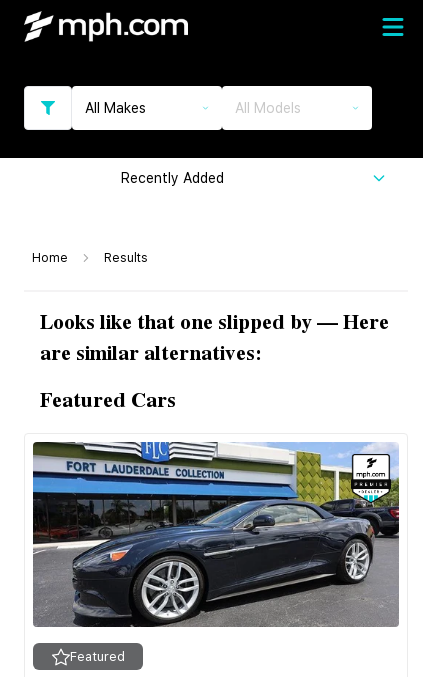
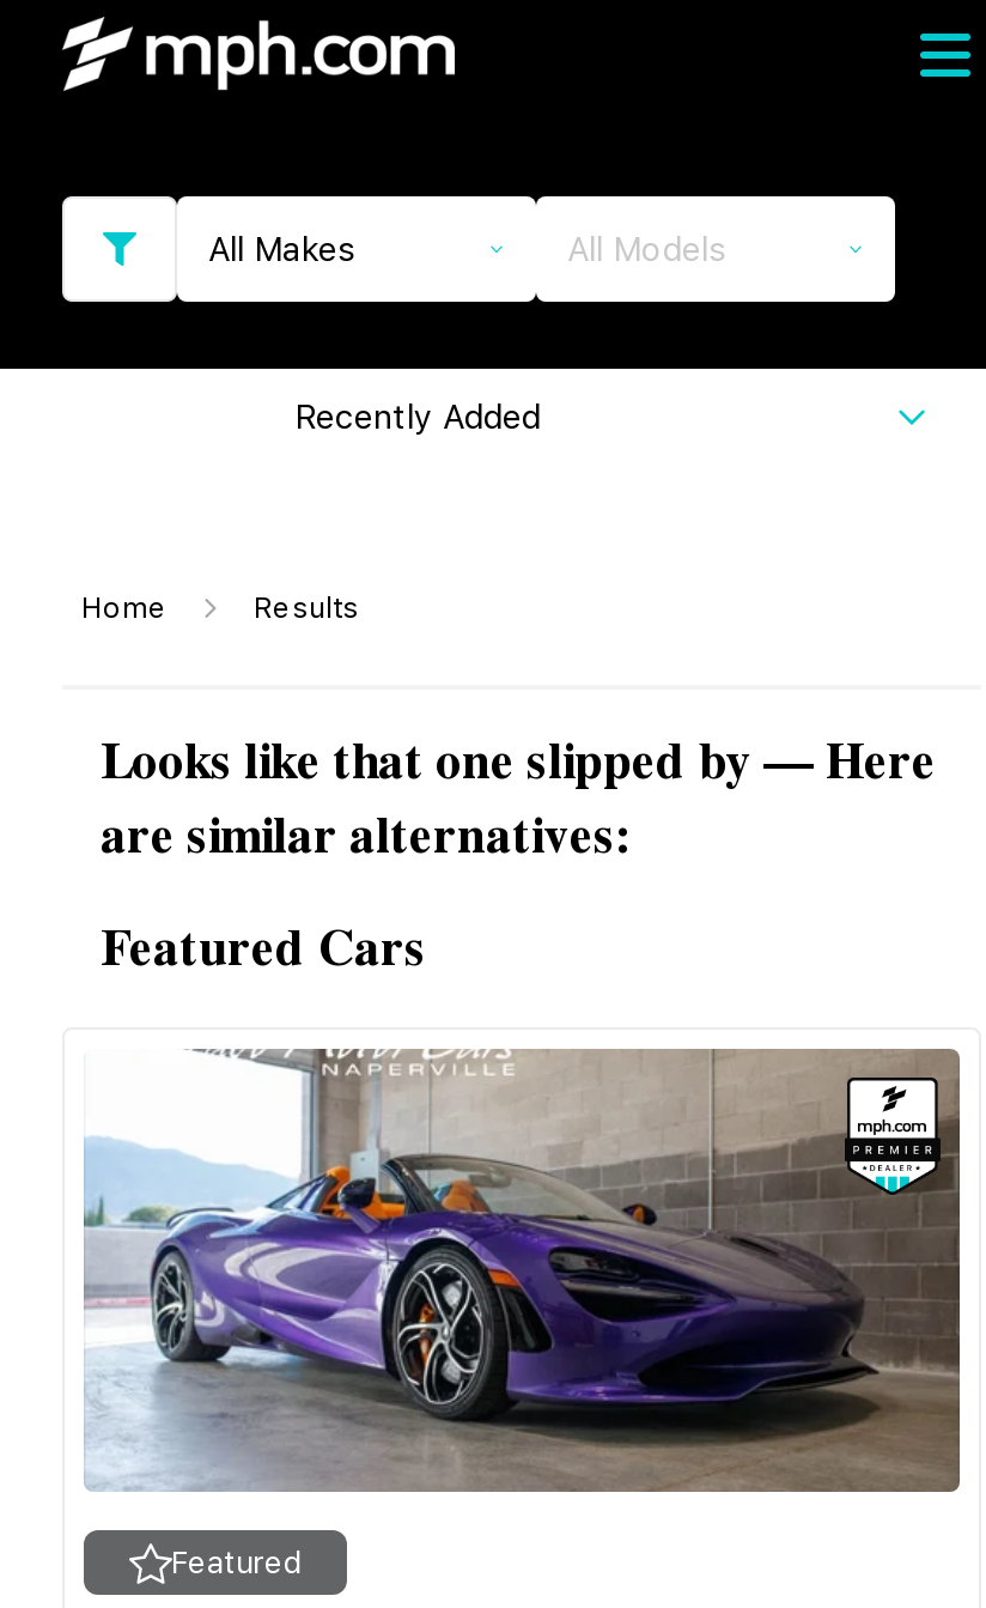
- [image]
+ [image]
